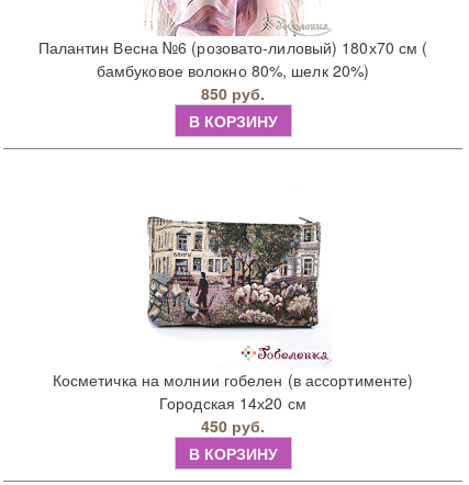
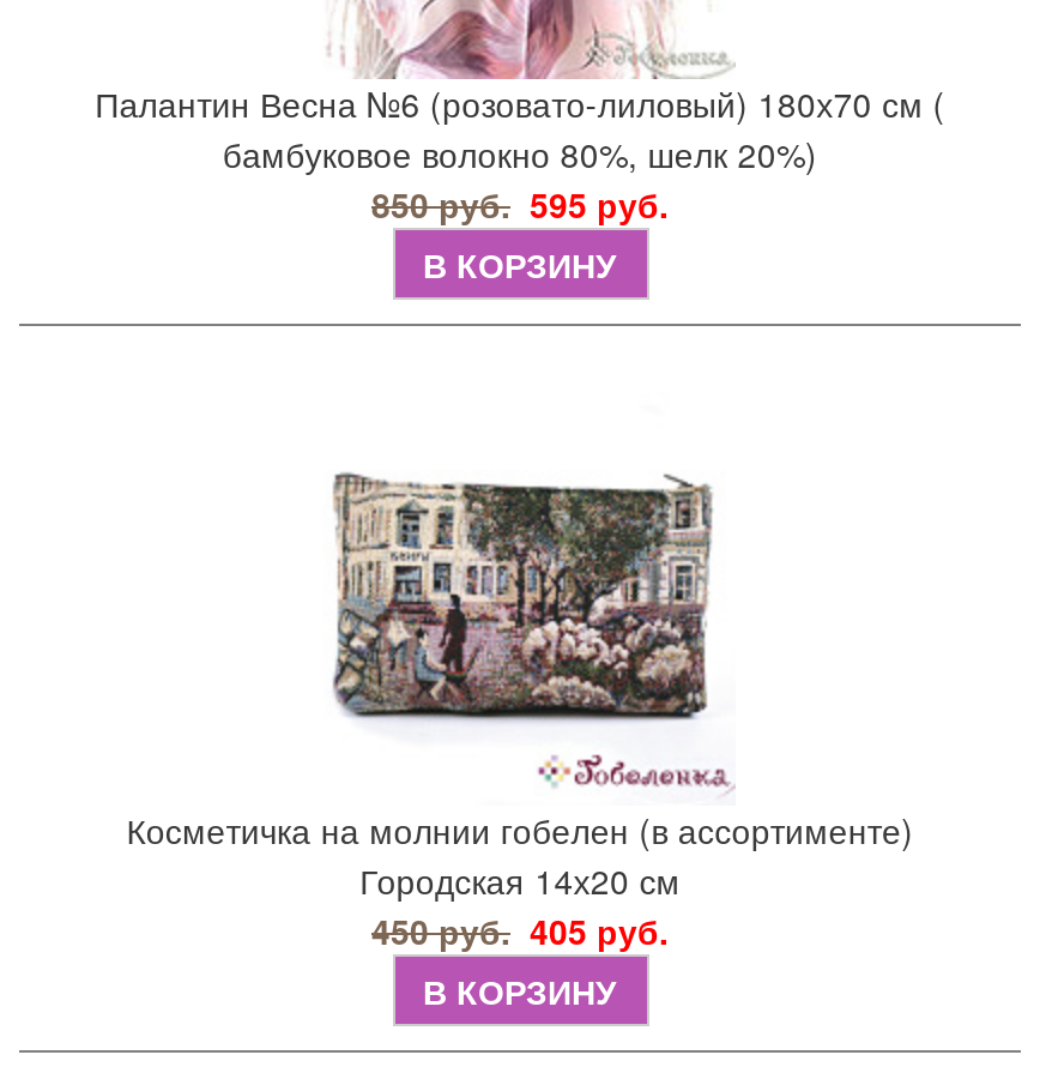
- 850 руб.
+ 850 руб. 595 руб.

- 450 руб.
+ 450 руб. 405 руб.
